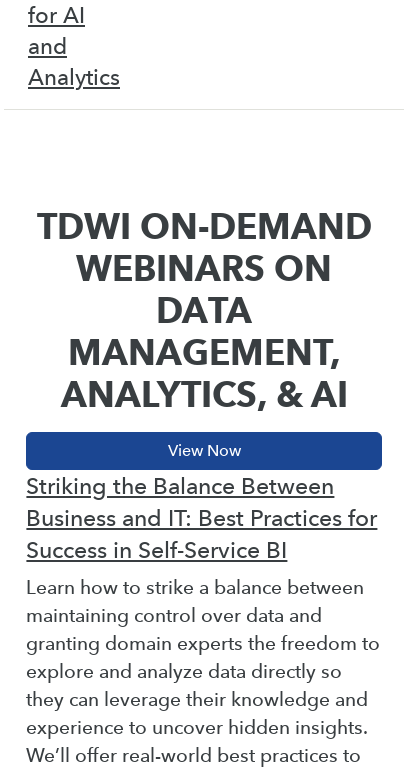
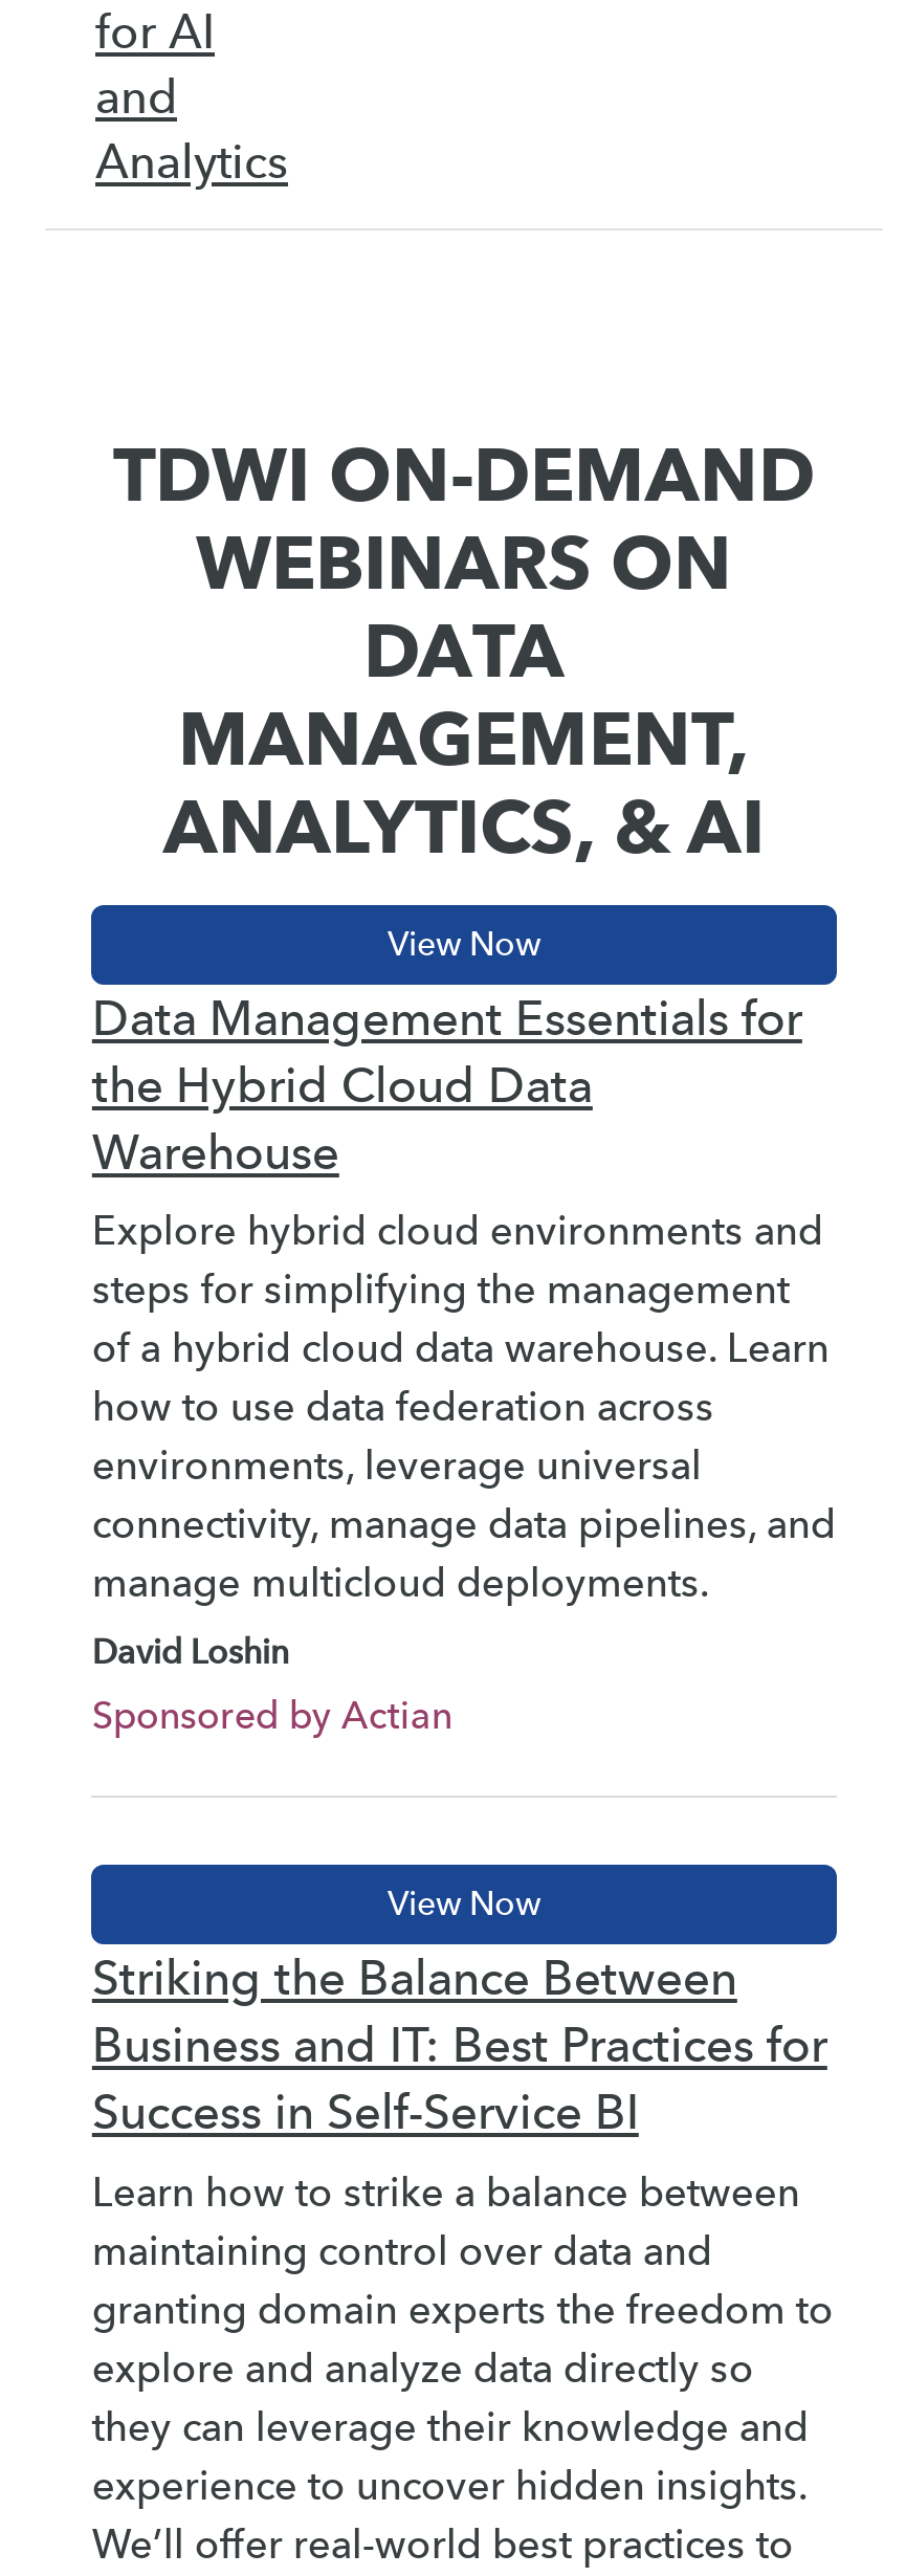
+ Data Management Essentials for
+ the Hybrid Cloud Data
+ Warehouse
+ Explore hybrid cloud environments and
+ steps for simplifying the management
+ of a hybrid cloud data warehouse. Learn
+ how to use data federation across
+ environments, leverage universal
+ connectivity, manage data pipelines, and
+ manage multicloud deployments.
+ David Loshin
+ Sponsored by Actian
